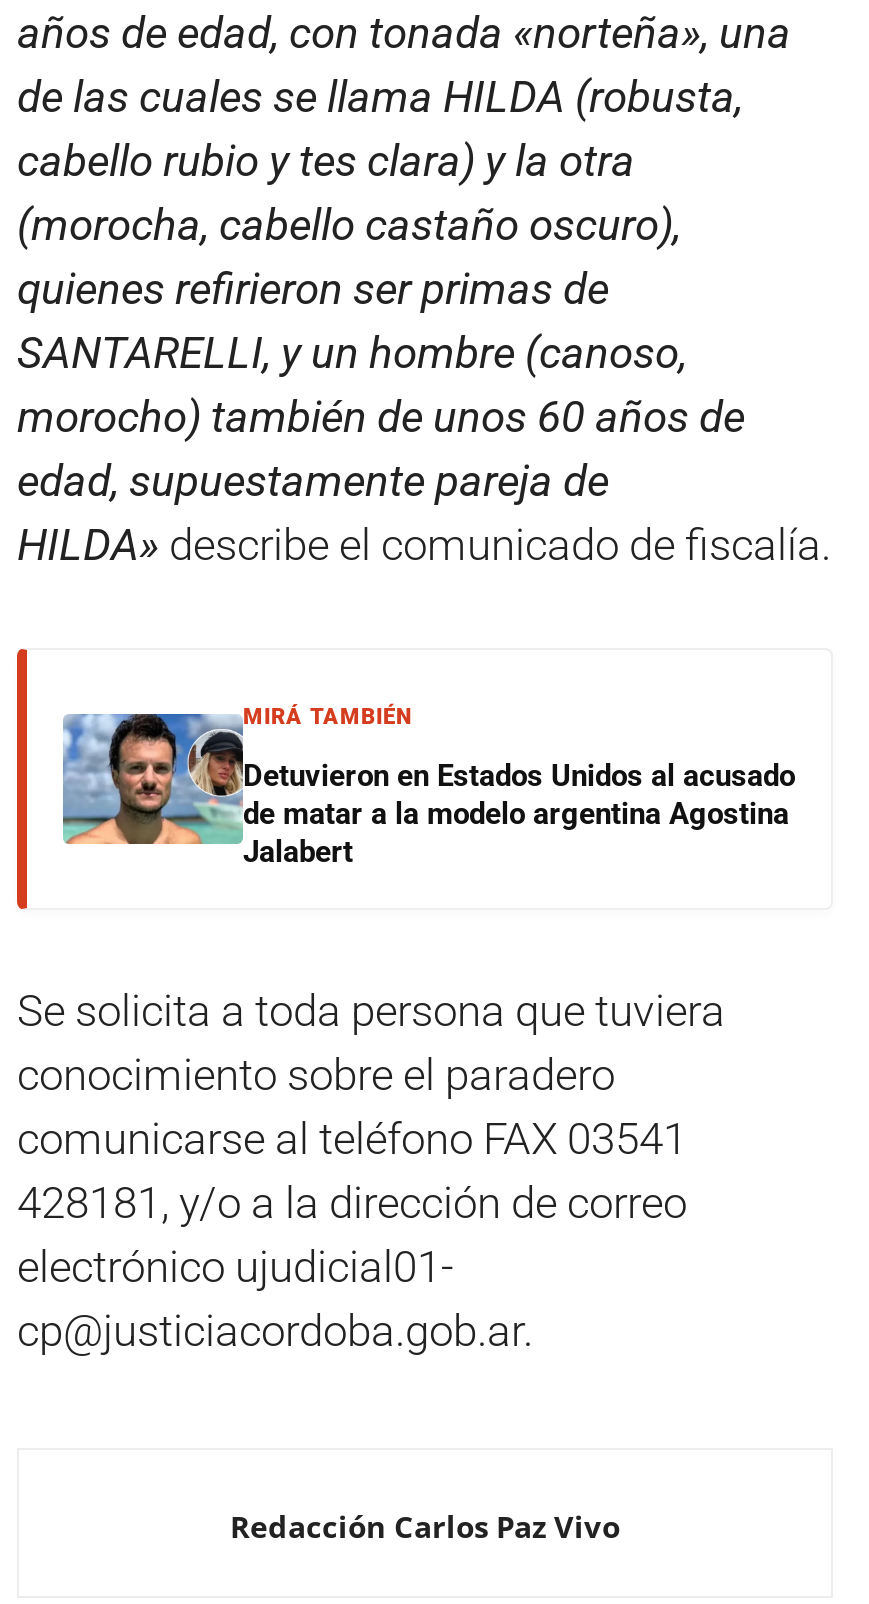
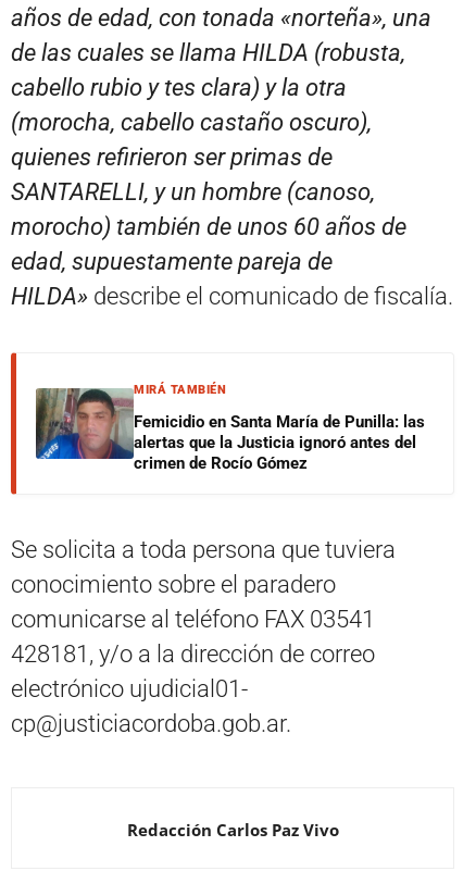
- [image]
- Detuvieron en Estados Unidos al acusado
- de matar a la modelo argentina Agostina
- Jalabert
+ [image]
+ Femicidio en Santa María de Punilla: las
+ alertas que la Justicia ignoró antes del
+ crimen de Rocío Gómez
